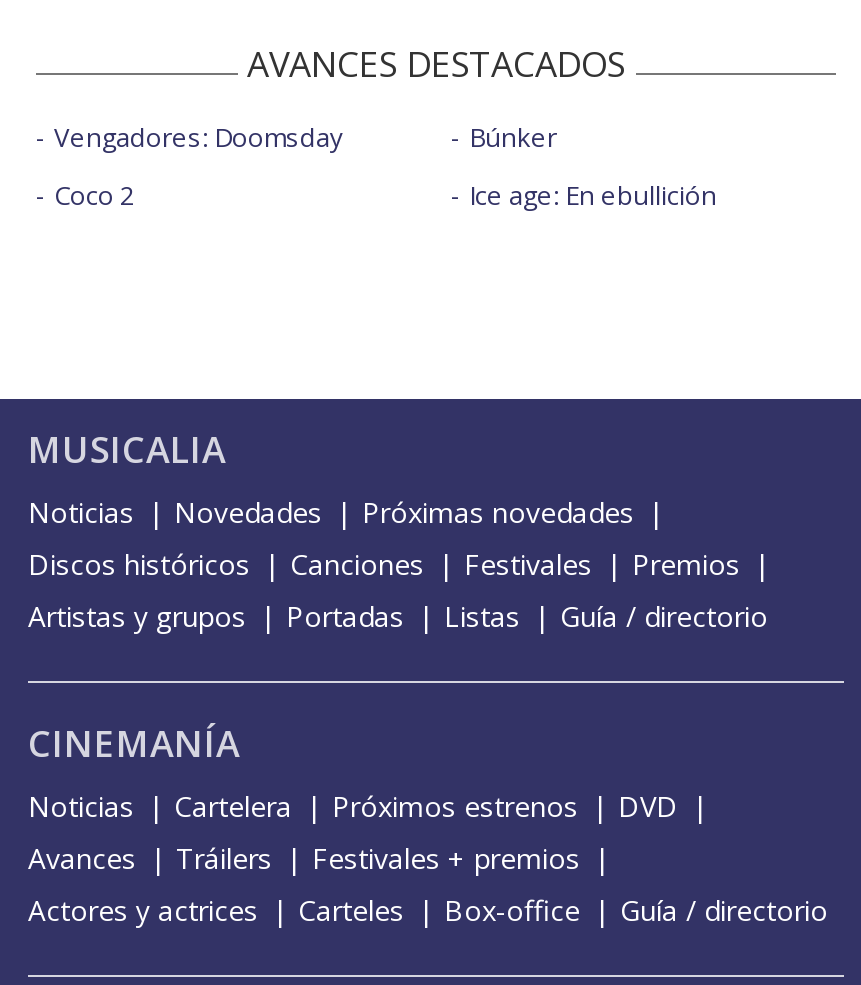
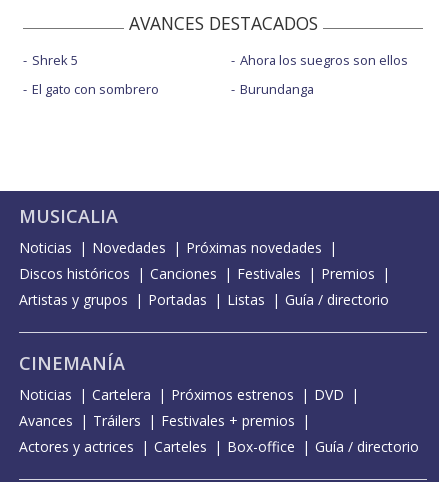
- Vengadores: Doomsday
+ Shrek 5

- Búnker
+ Ahora los suegros son ellos

- Coco 2
+ El gato con sombrero

- Ice age: En ebullición
+ Burundanga
